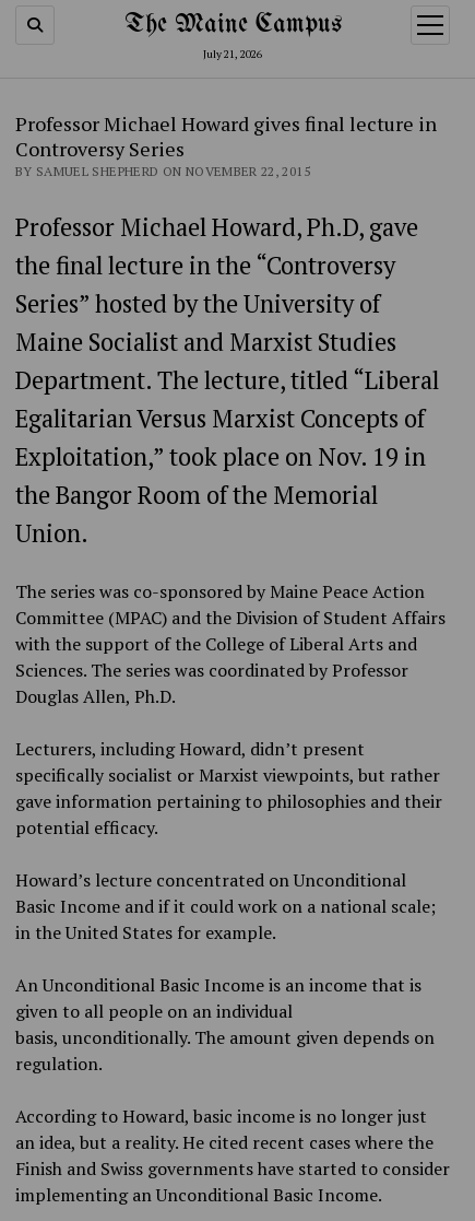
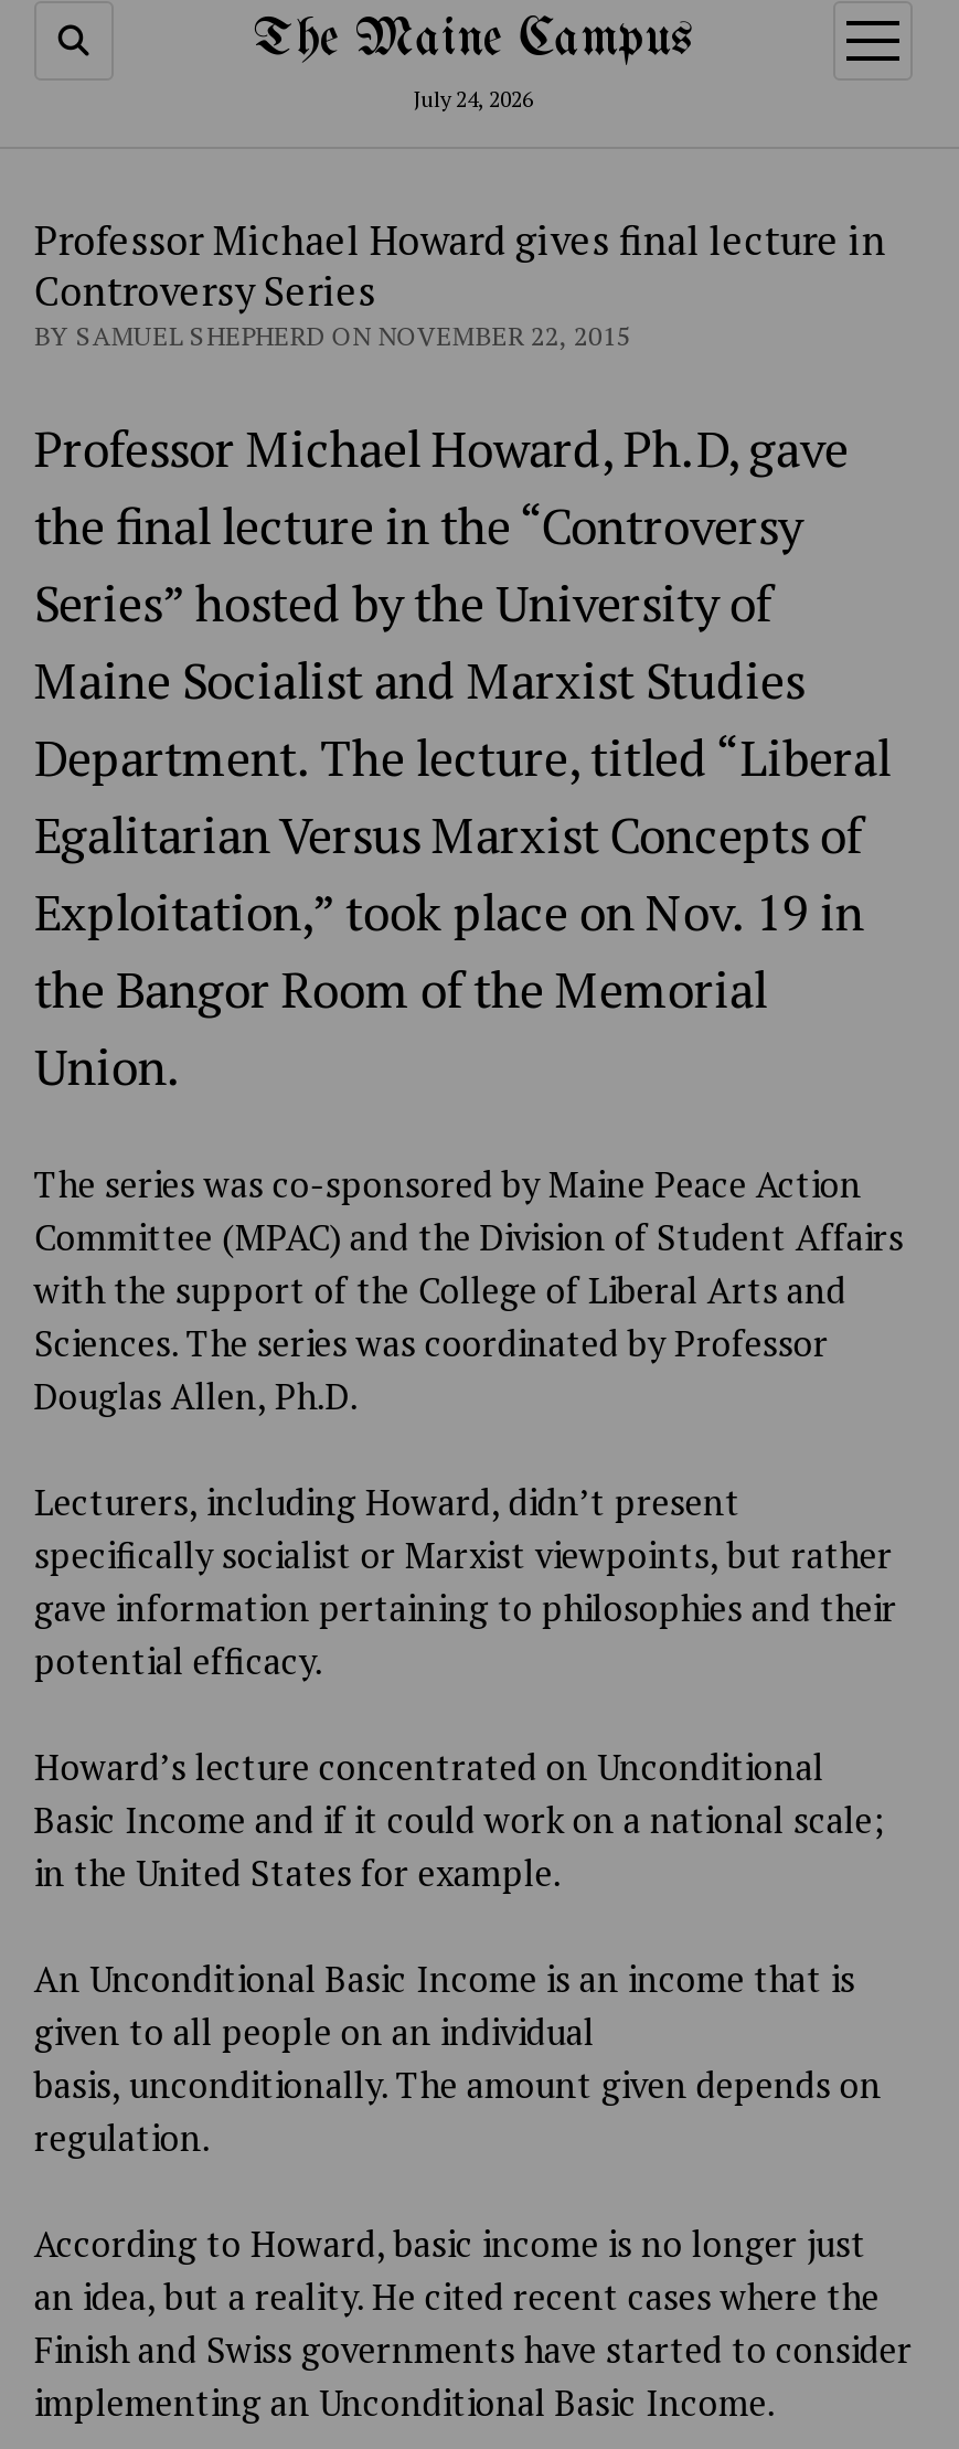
- July 21, 2026
+ July 24, 2026
